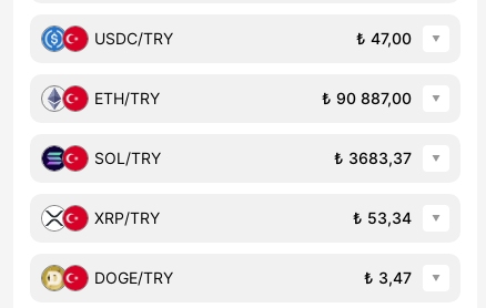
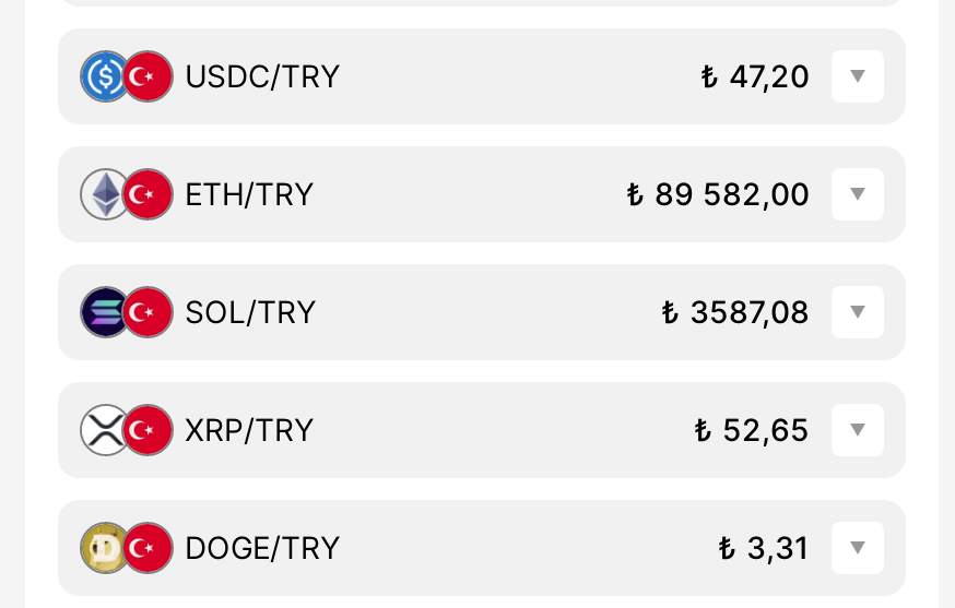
- 47,00
+ 47,20

- 90 887,00
+ 89 582,00

- 3683,37
+ 3587,08

- 53,34
+ 52,65

- 3,47
+ 3,31
